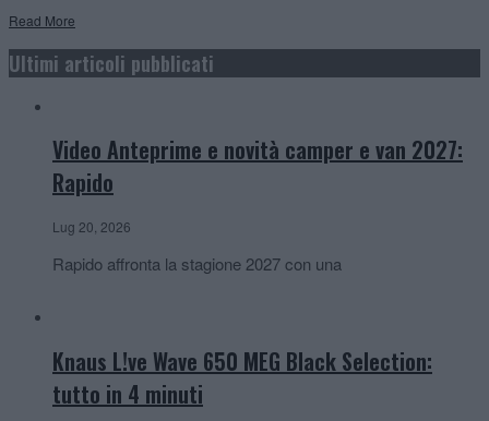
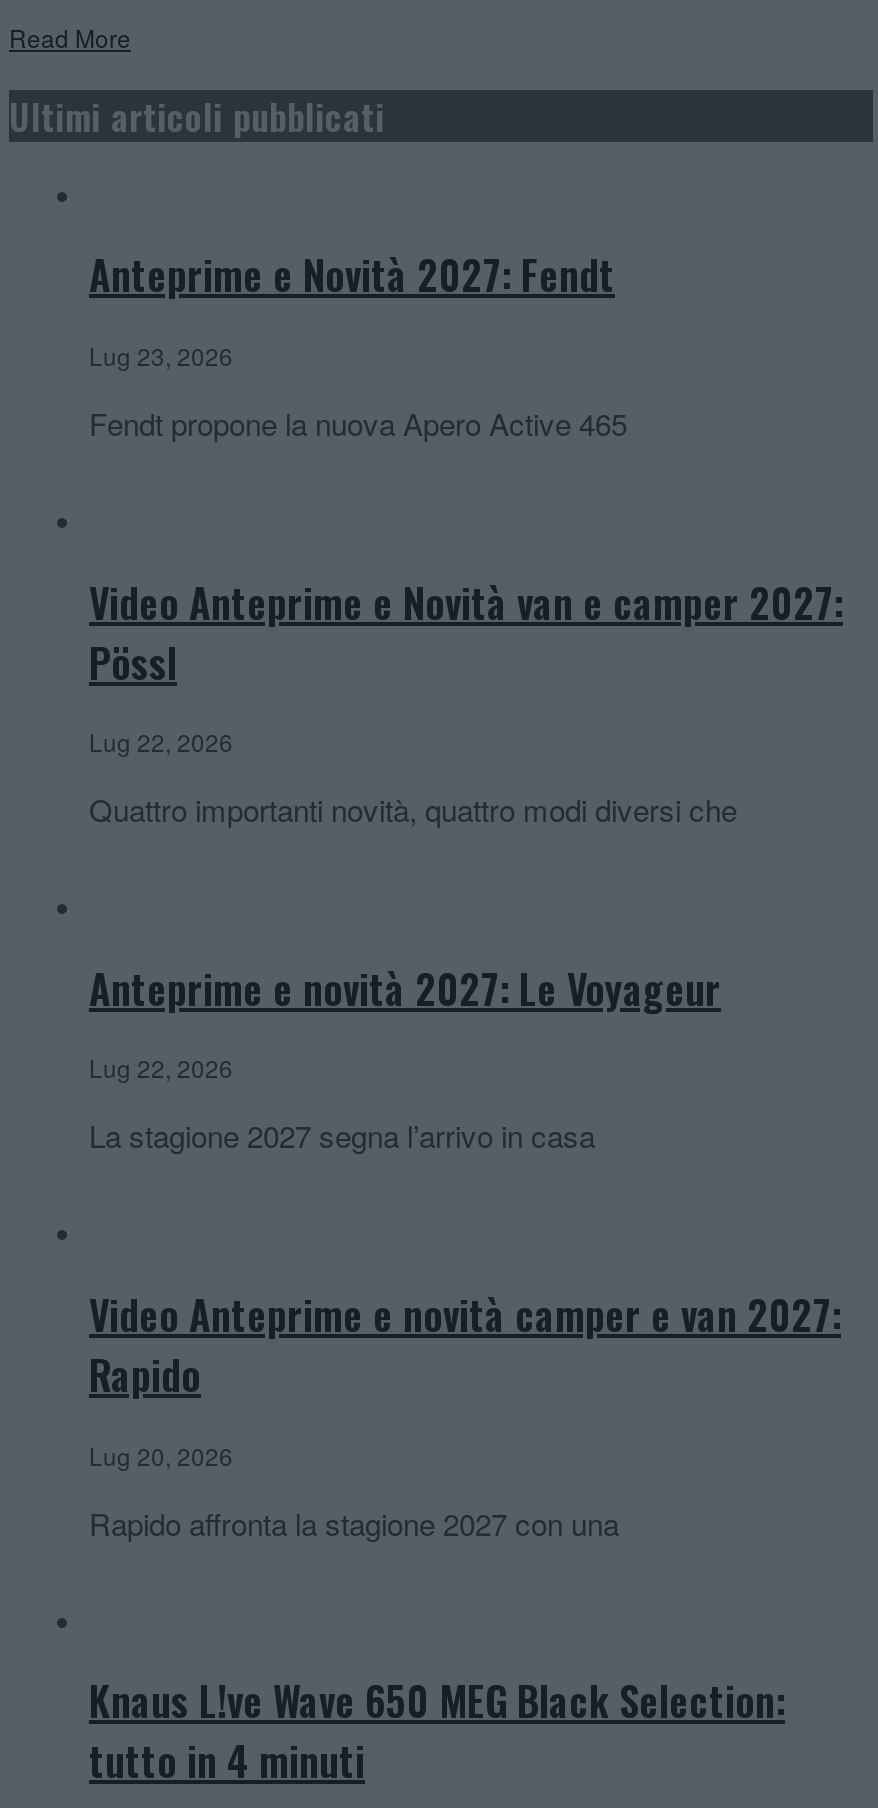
+ Anteprime e Novità 2027: Fendt
+ Lug 23, 2026
+ Fendt propone la nuova Apero Active 465
+ Video Anteprime e Novità van e camper 2027:
+ Pössl
+ Lug 22, 2026
+ Quattro importanti novità, quattro modi diversi che
+ Anteprime e novità 2027: Le Voyageur
+ Lug 22, 2026
+ La stagione 2027 segna l’arrivo in casa
